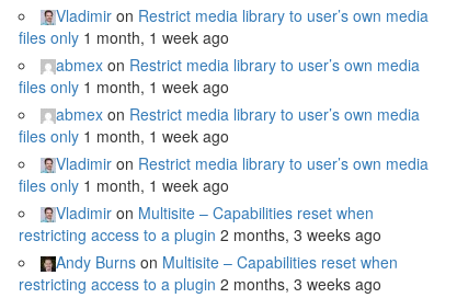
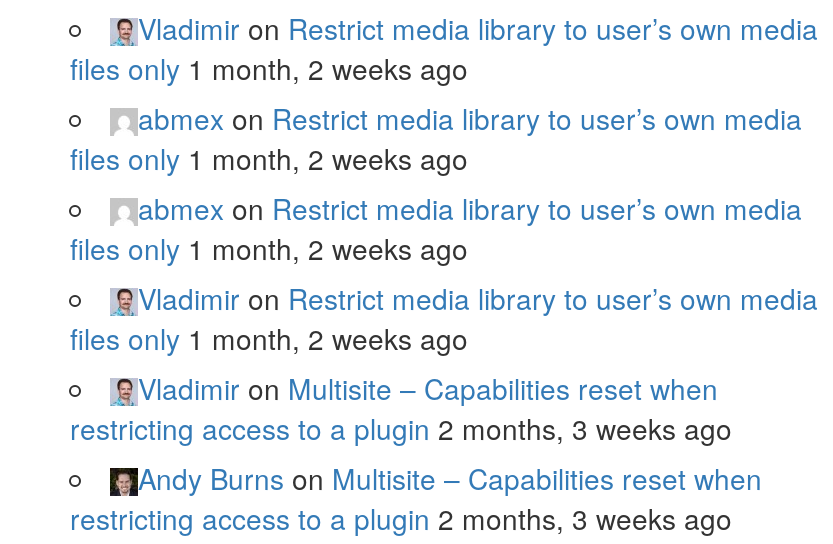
- files only 1 month, 1 week ago
+ files only 1 month, 2 weeks ago

- files only 1 month, 1 week ago
+ files only 1 month, 2 weeks ago

- files only 1 month, 1 week ago
+ files only 1 month, 2 weeks ago

- files only 1 month, 1 week ago
+ files only 1 month, 2 weeks ago
